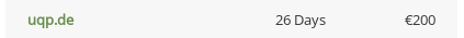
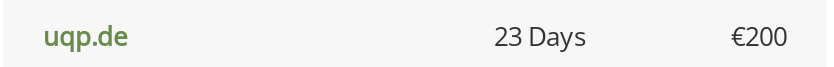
- 26 Days
+ 23 Days
